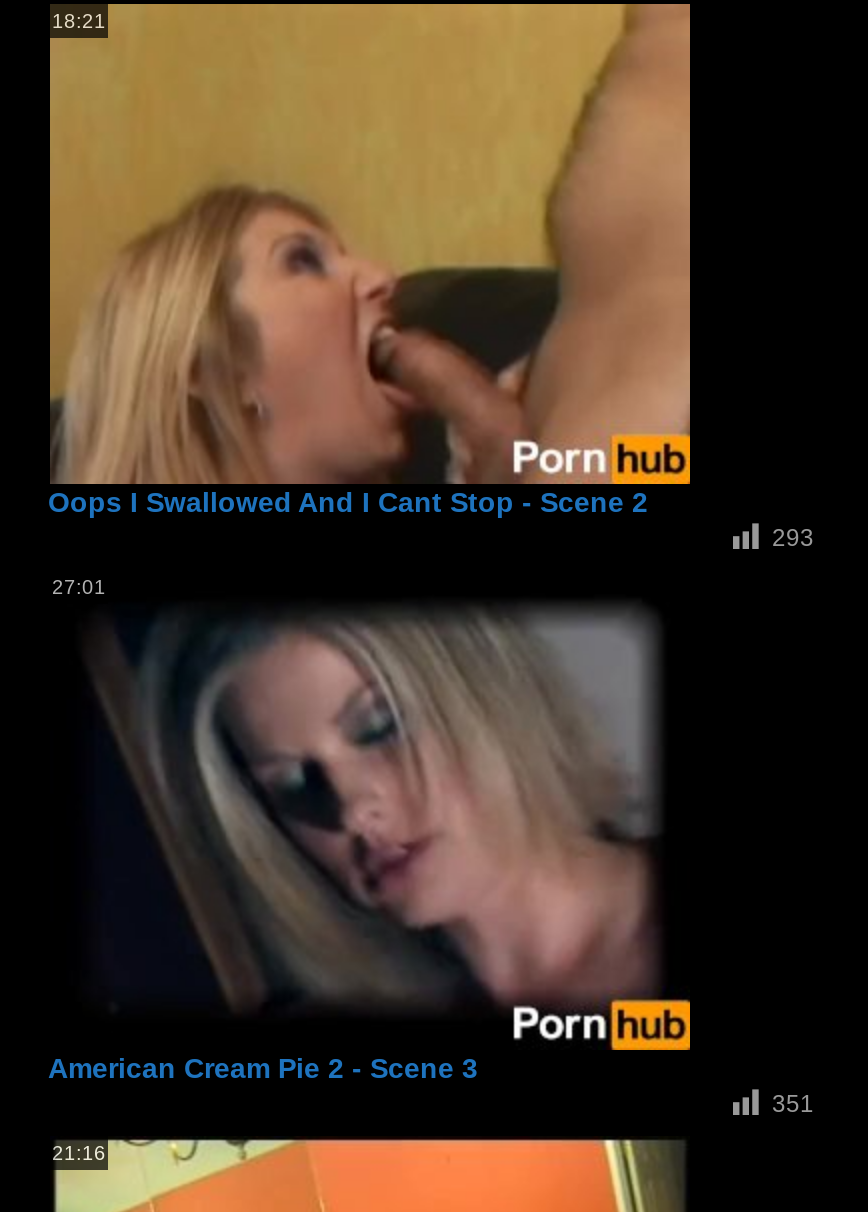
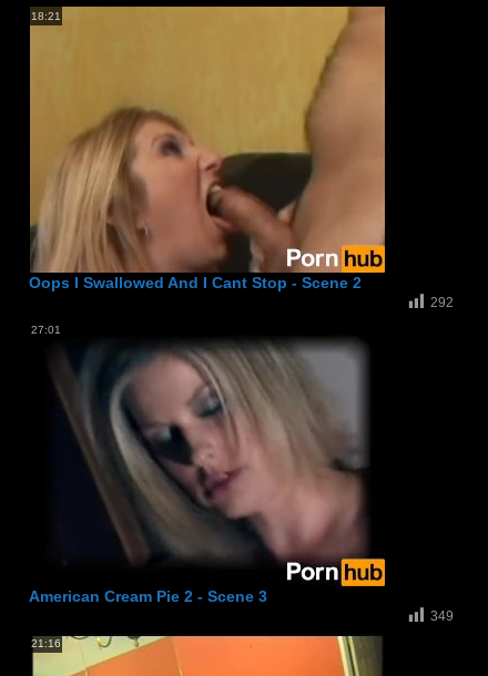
- 293
+ 292

- 351
+ 349
